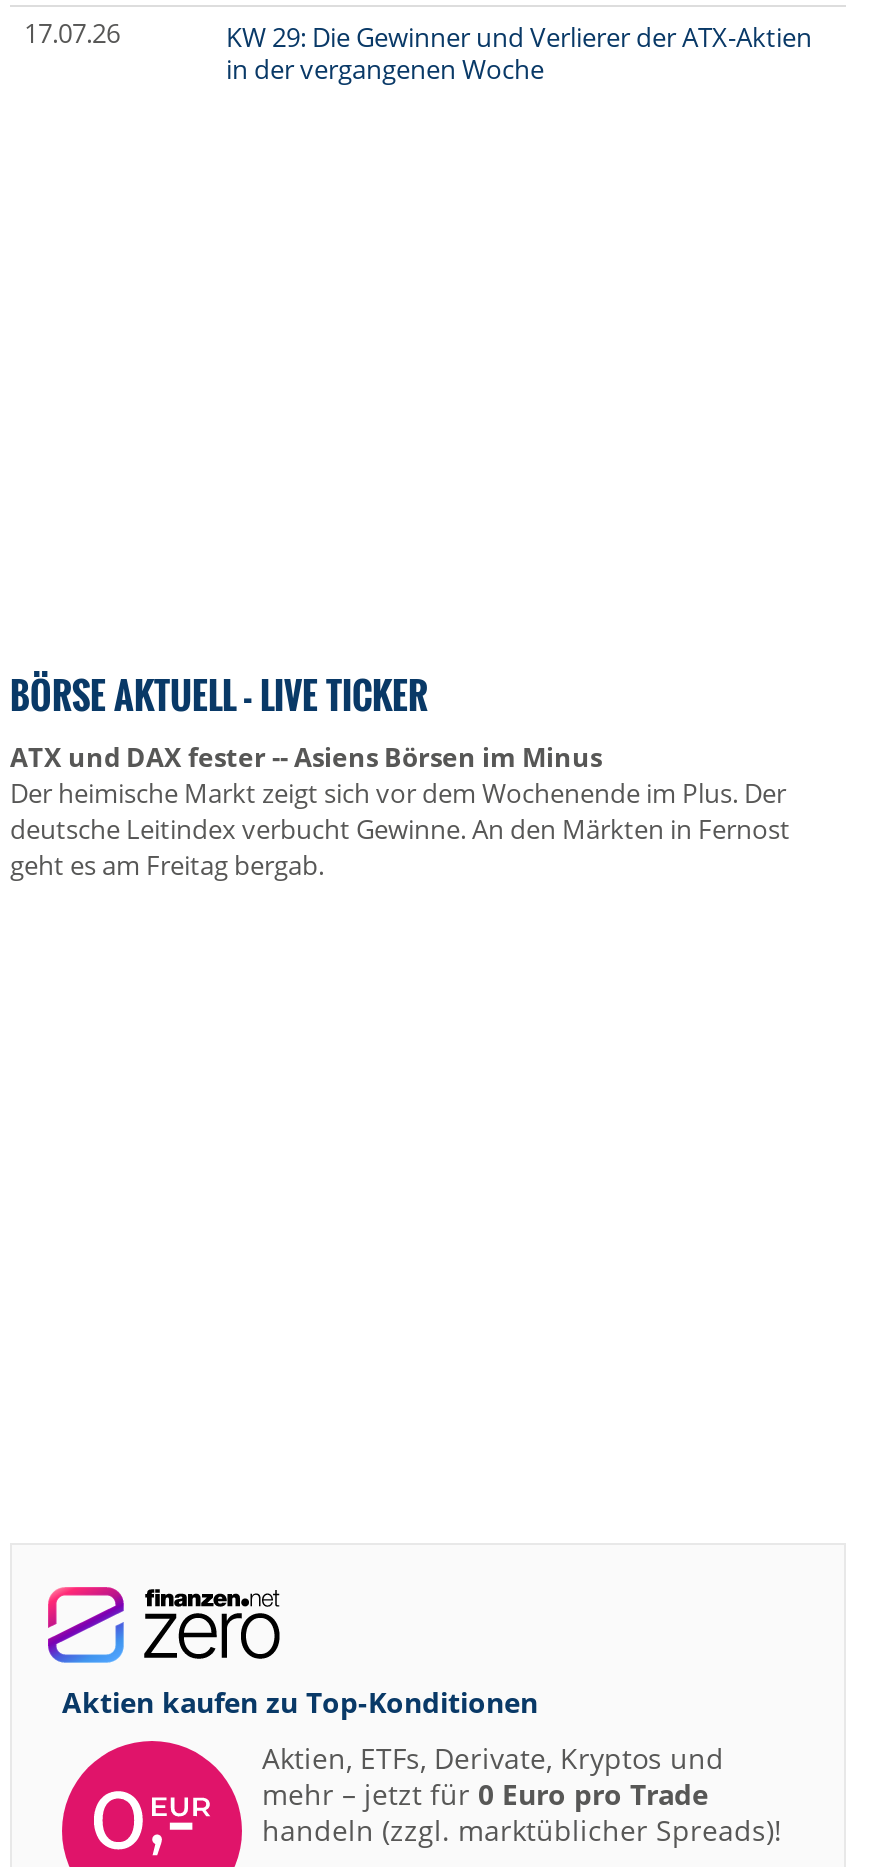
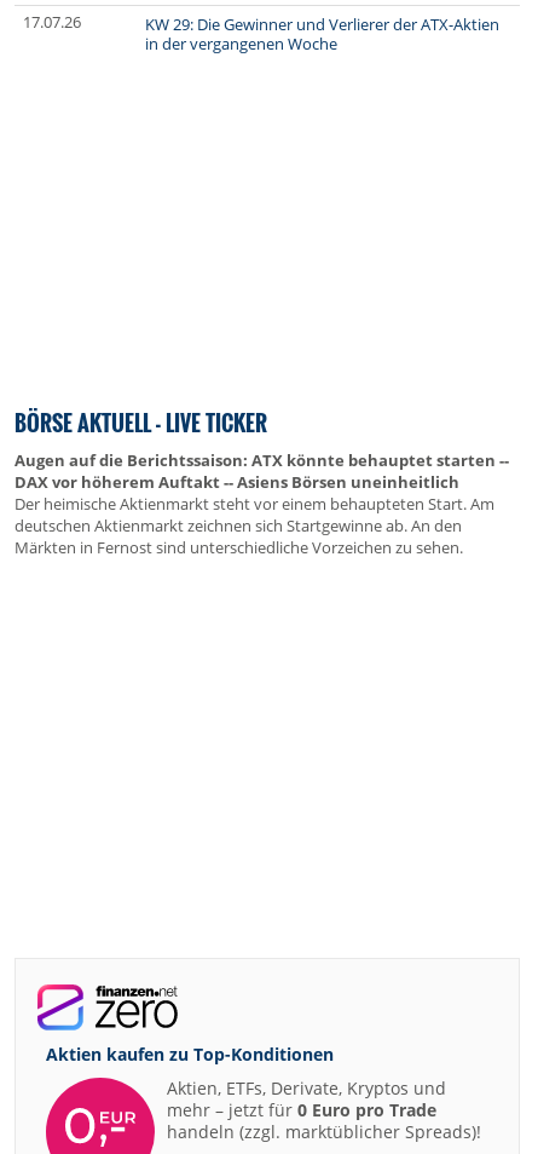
- ATX und DAX fester -- Asiens Börsen im Minus
- Der heimische Markt zeigt sich vor dem Wochenende im Plus. Der
- deutsche Leitindex verbucht Gewinne. An den Märkten in Fernost
- geht es am Freitag bergab.
+ Augen auf die Berichtssaison: ATX könnte behauptet starten --
+ DAX vor höherem Auftakt -- Asiens Börsen uneinheitlich
+ Der heimische Aktienmarkt steht vor einem behaupteten Start. Am
+ deutschen Aktienmarkt zeichnen sich Startgewinne ab. An den
+ Märkten in Fernost sind unterschiedliche Vorzeichen zu sehen.
